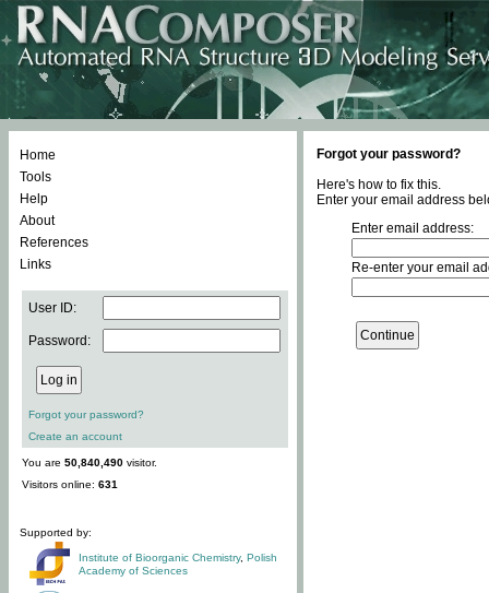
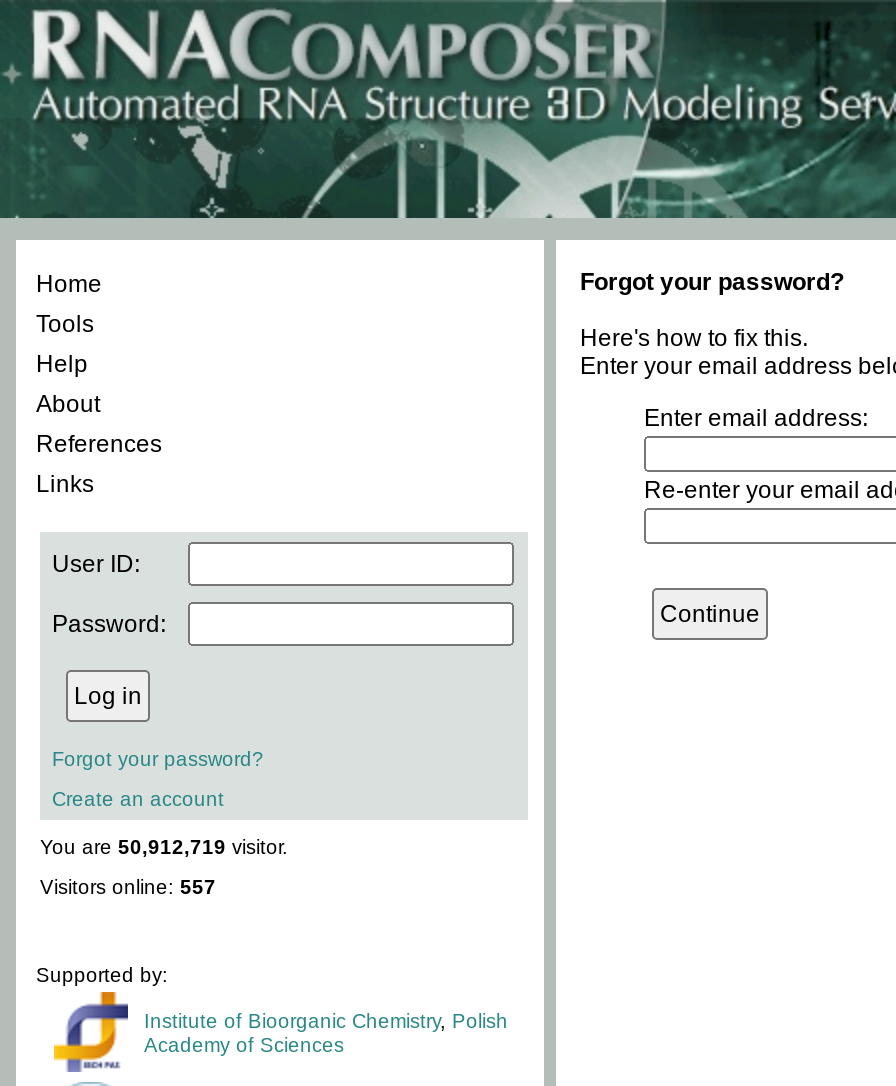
- You are 50,840,490 visitor.
+ You are 50,912,719 visitor.

- Visitors online: 631
+ Visitors online: 557
